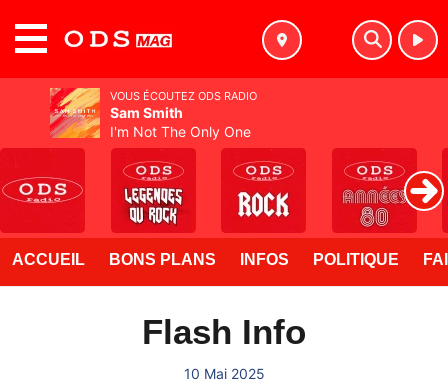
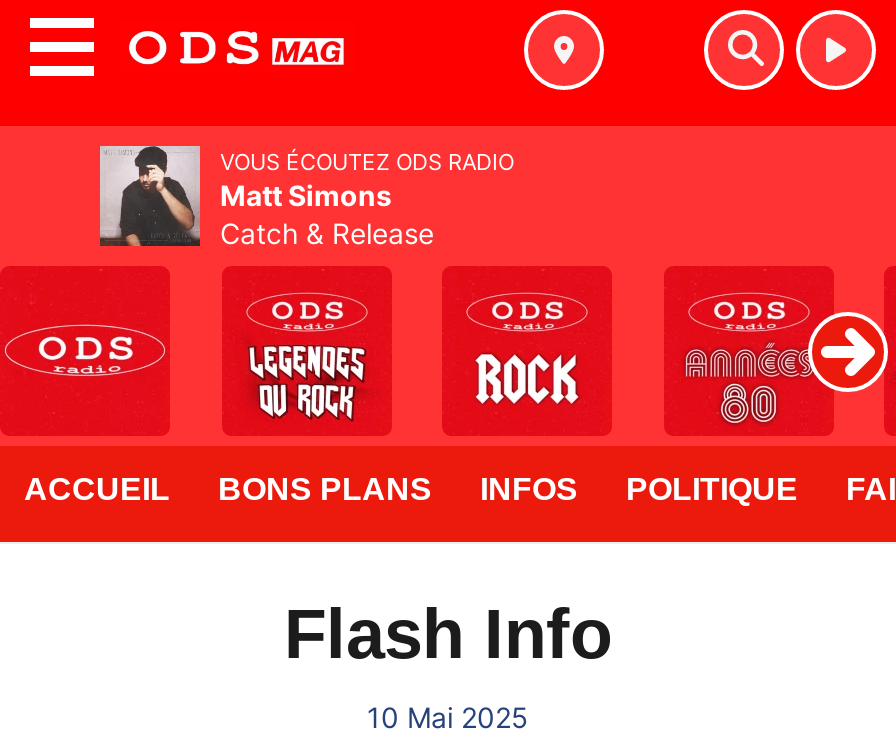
- [image]
- Sam Smith
- I'm Not The Only One
+ [image]
+ Matt Simons
+ Catch & Release
